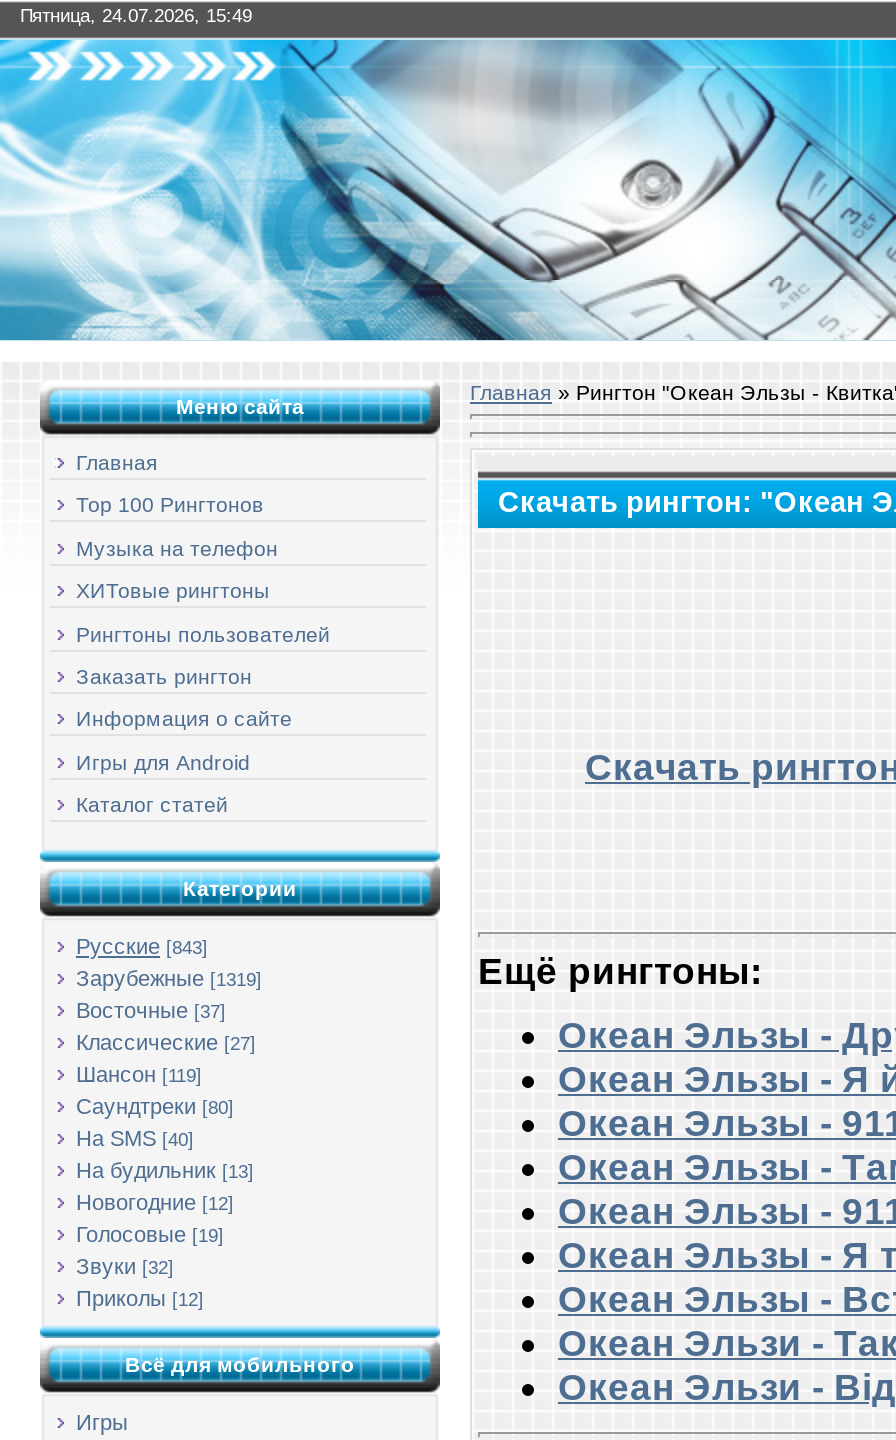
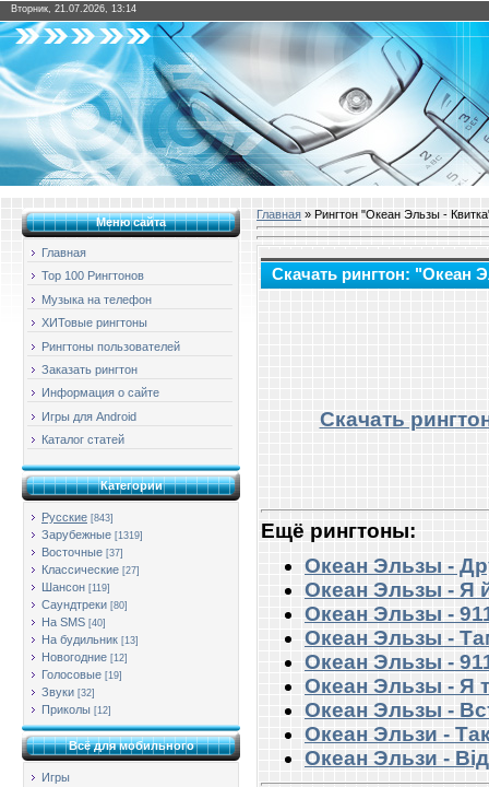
- Пятница, 24.07.2026, 15:49
+ Вторник, 21.07.2026, 13:14
